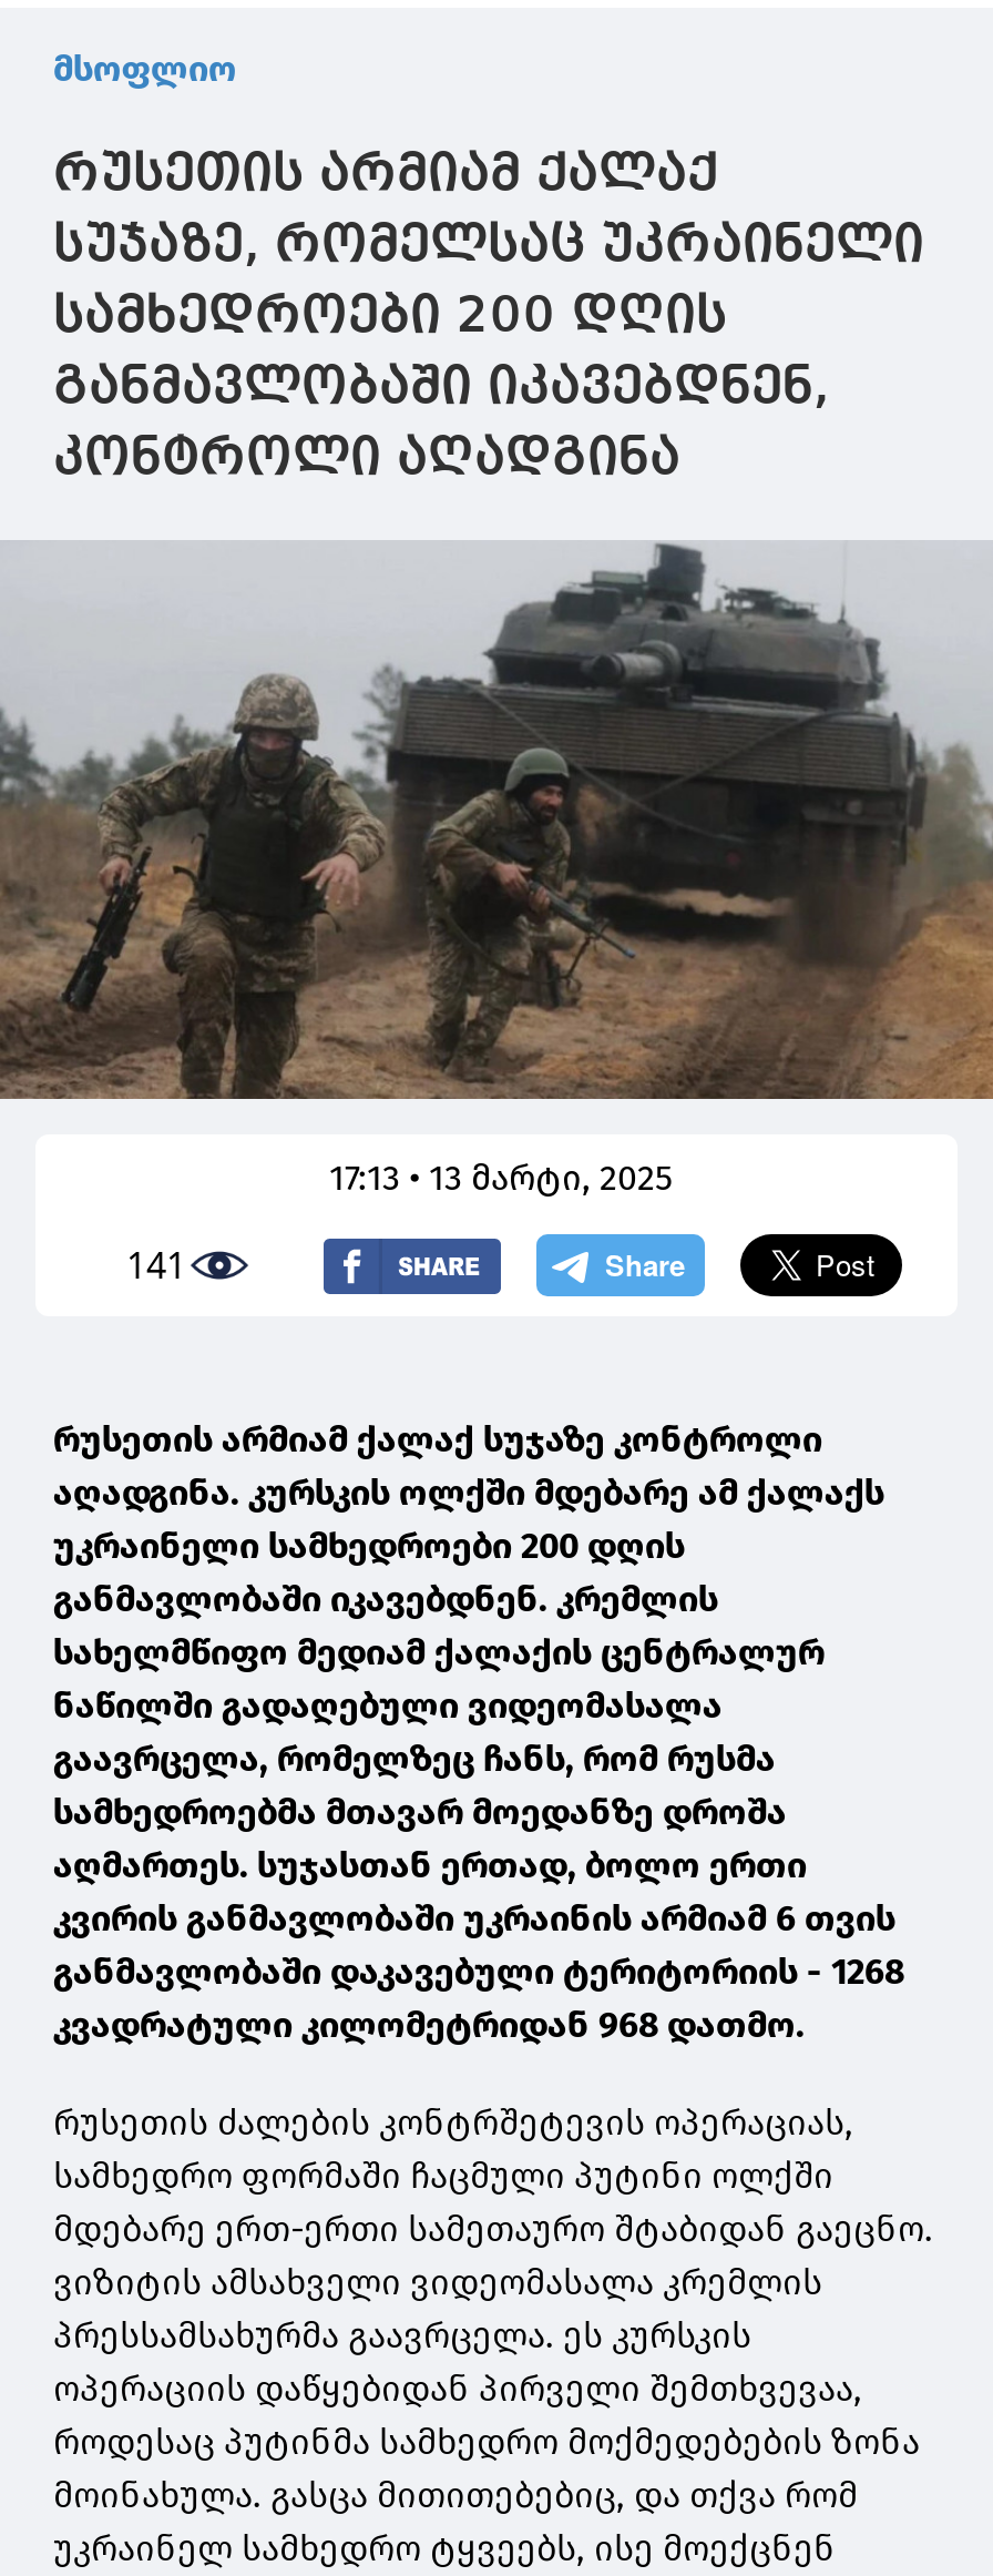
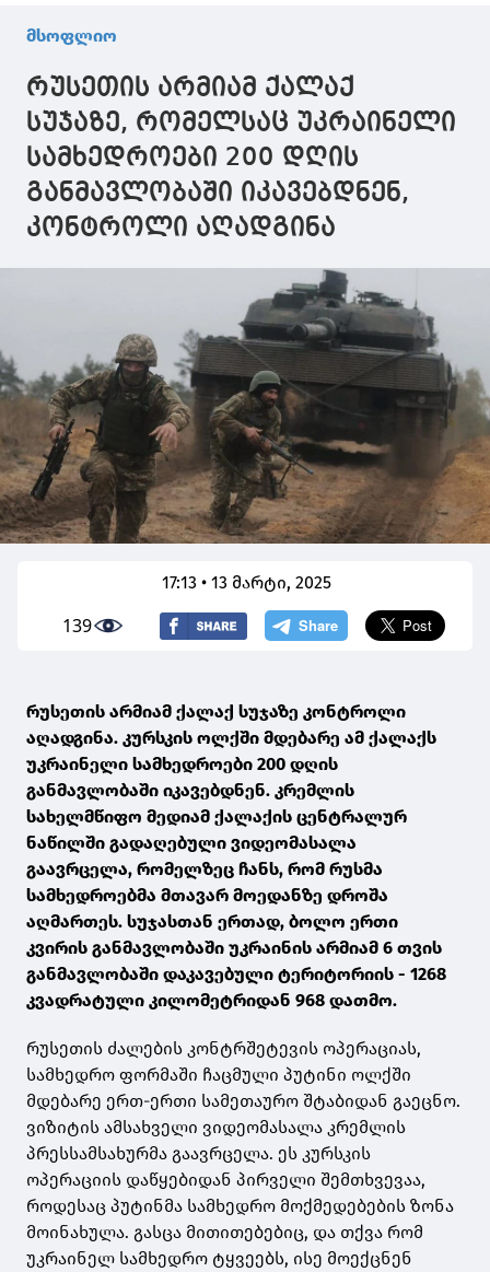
- 141
+ 139
